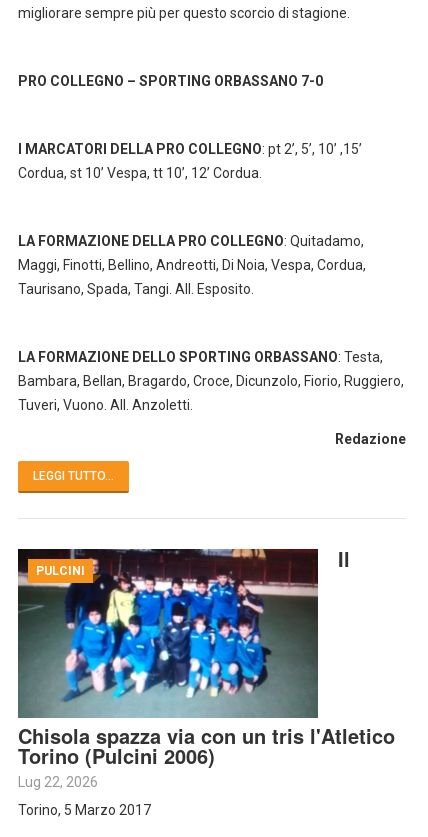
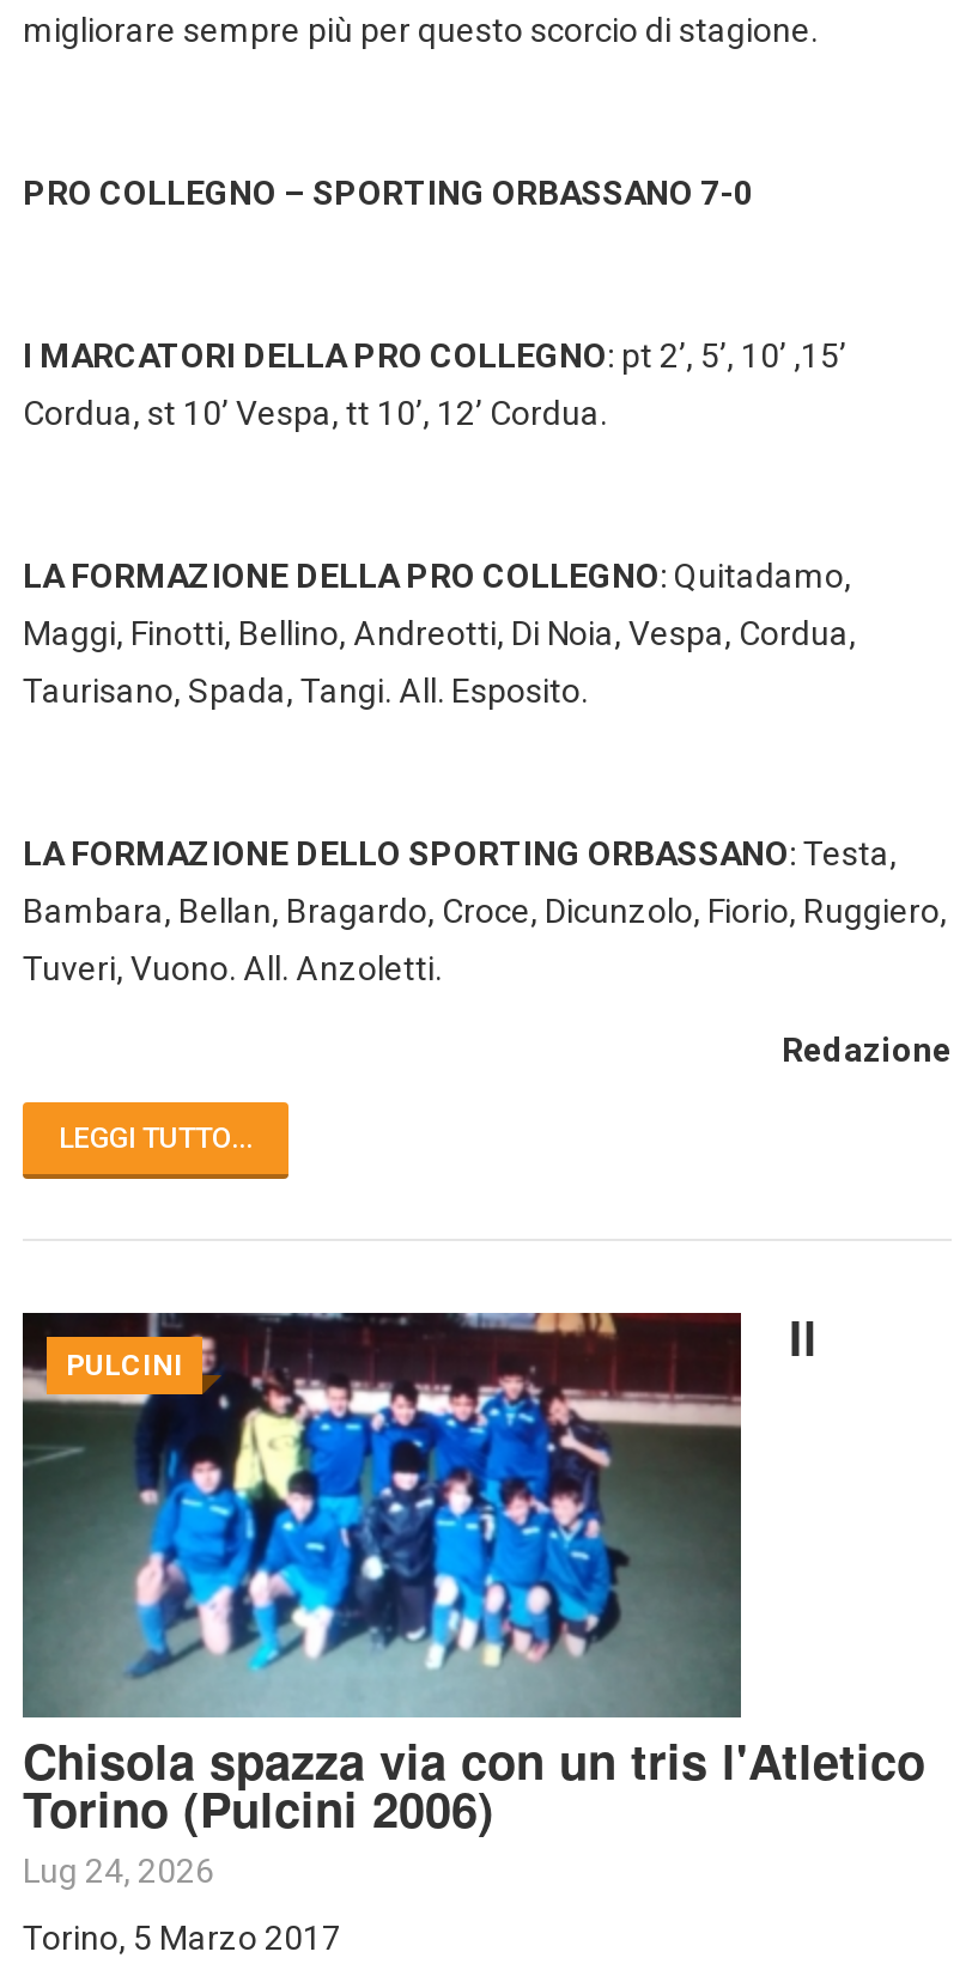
- Lug 22, 2026
+ Lug 24, 2026
